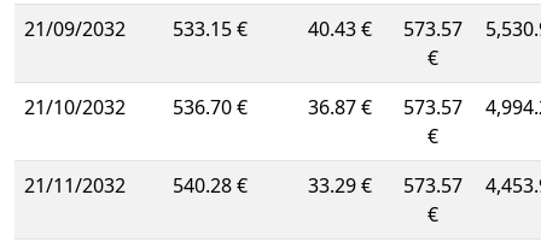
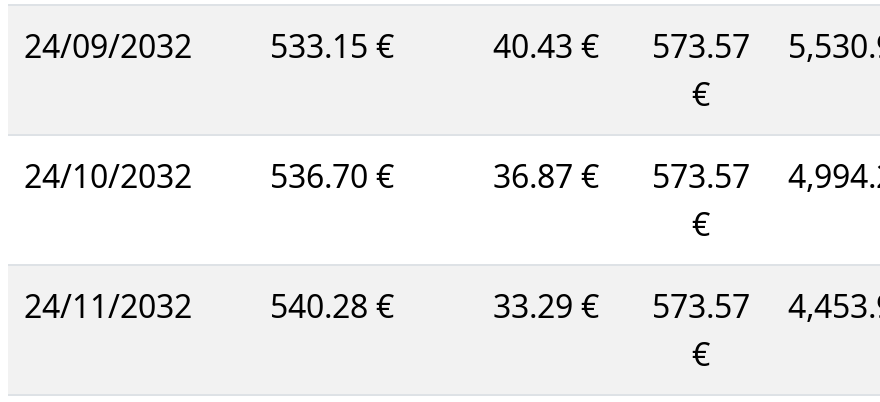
- 21/09/2032 533.15 €
+ 24/09/2032 533.15 €

- 21/10/2032 536.70 €
+ 24/10/2032 536.70 €

- 21/11/2032 540.28 €
+ 24/11/2032 540.28 €
